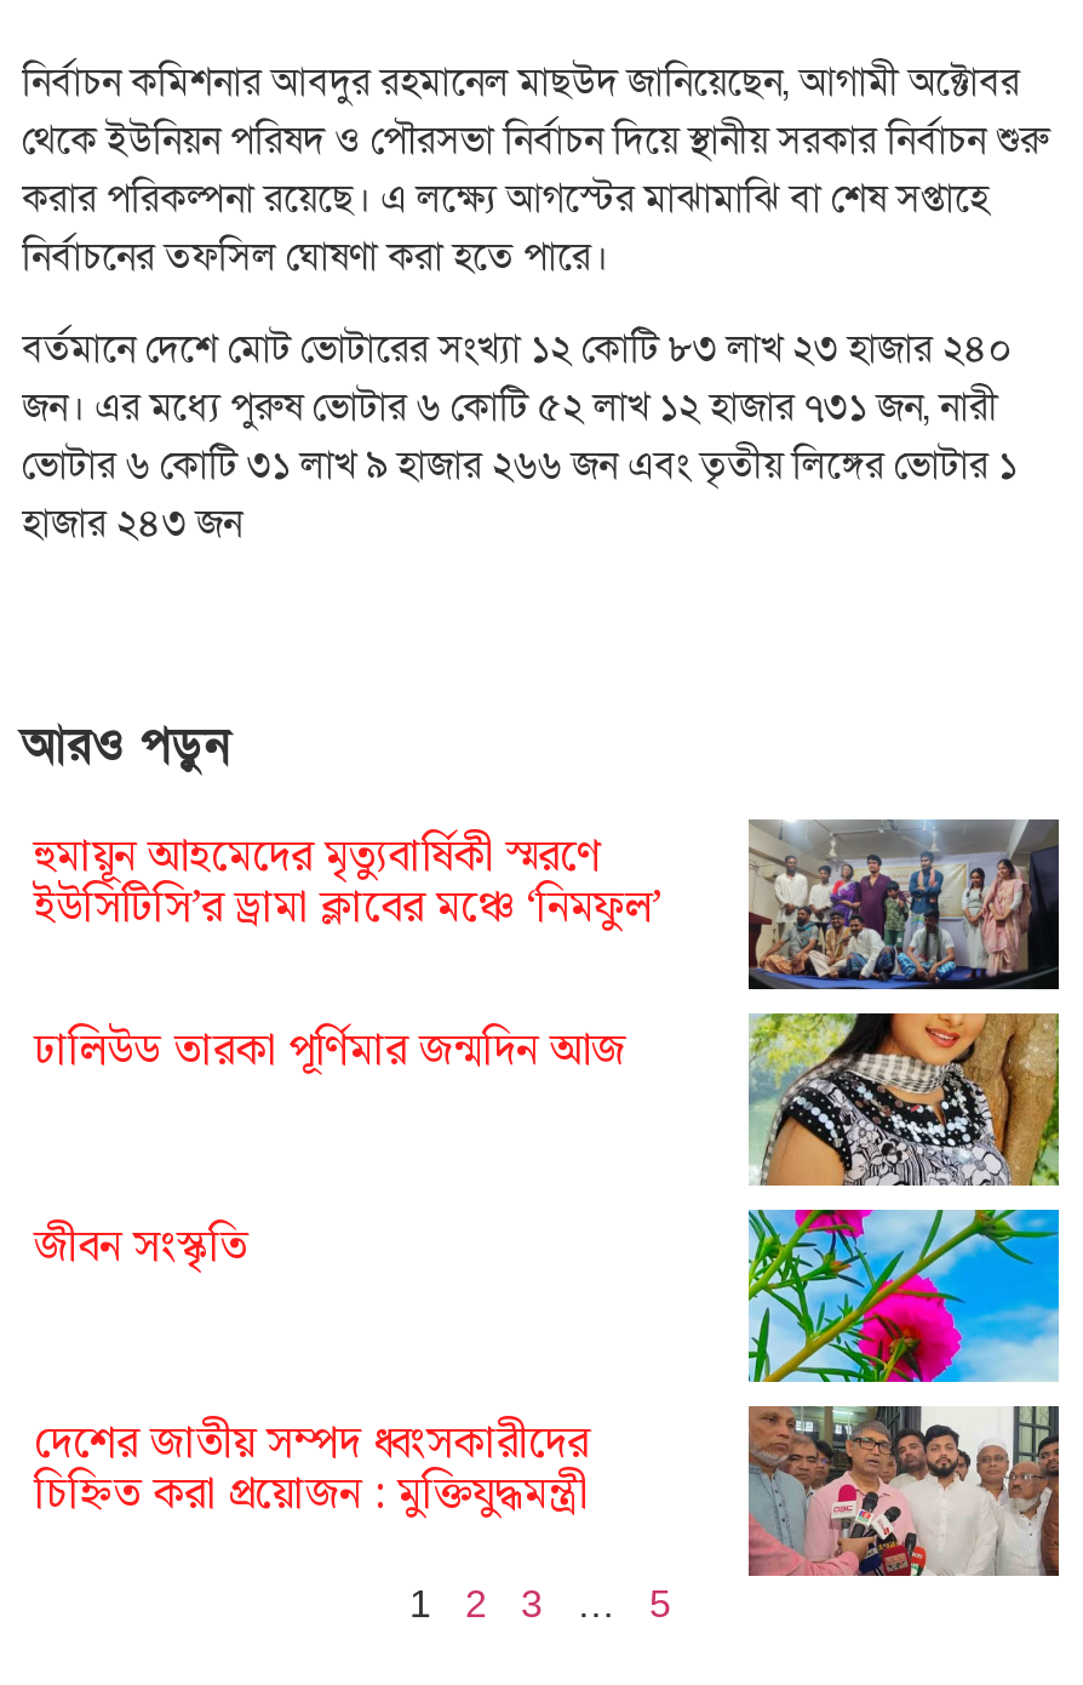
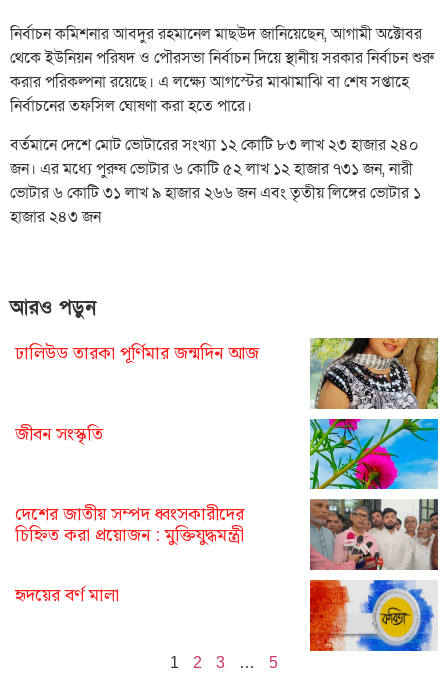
- [image]
- হুমায়ূন আহমেদের মৃত্যুবার্ষিকী স্মরণে
- ইউসিটিসি’র ড্রামা ক্লাবের মঞ্চে ‘নিমফুল’

moved up: ঢালিউড তারকা পূর্ণিমার জন্মদিন আজ | জীবন সংস্কৃতি | দেশের জাতীয় সম্পদ ধ্বংসকারীদের

+ হৃদয়ের বর্ণ মালা

+ [image]
